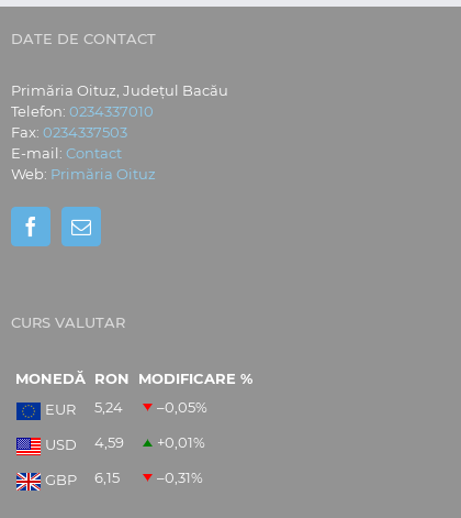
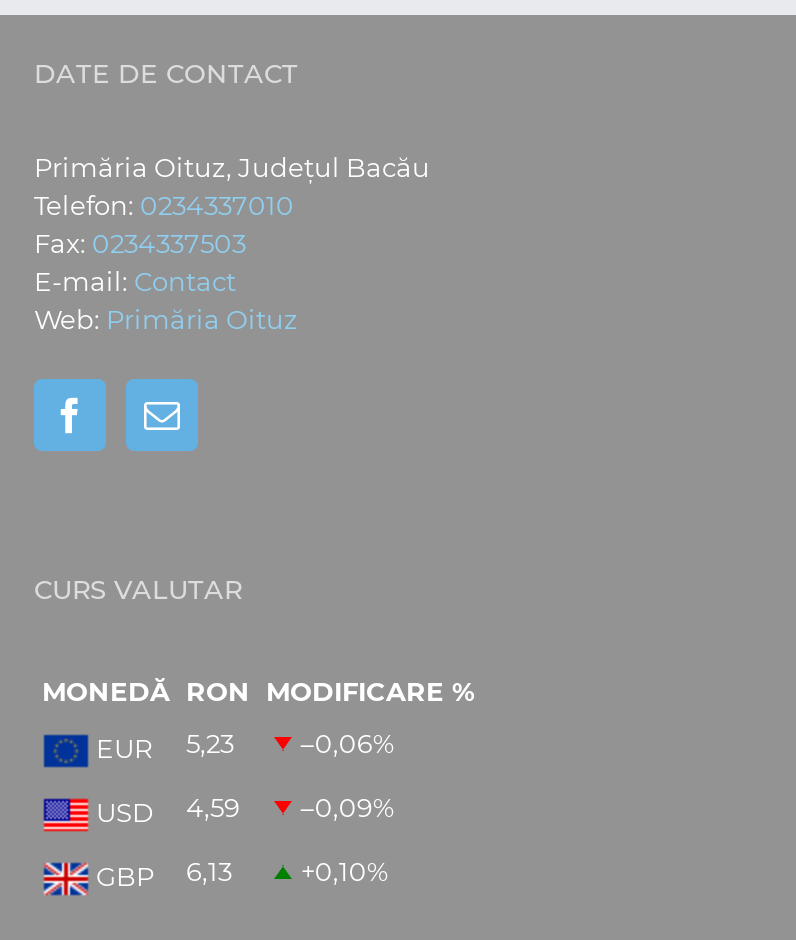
- 5,24
+ 5,23

- –0,05%
+ –0,06%

- USD 4,59 +0,01%
+ USD 4,59 –0,09%

- GBP 6,15
+ GBP 6,13

- –0,31%
+ +0,10%
